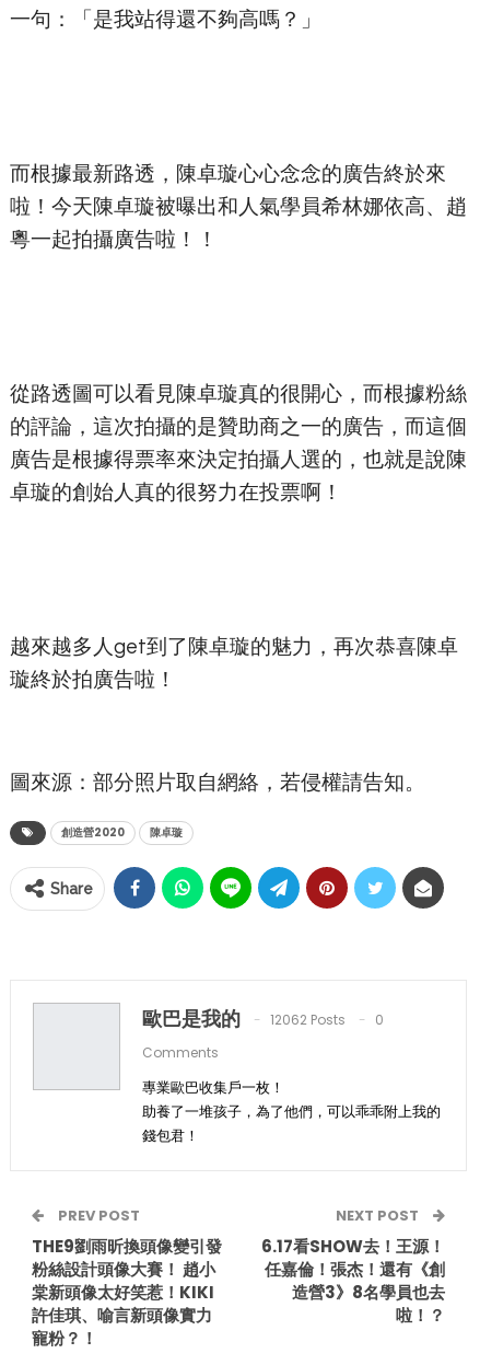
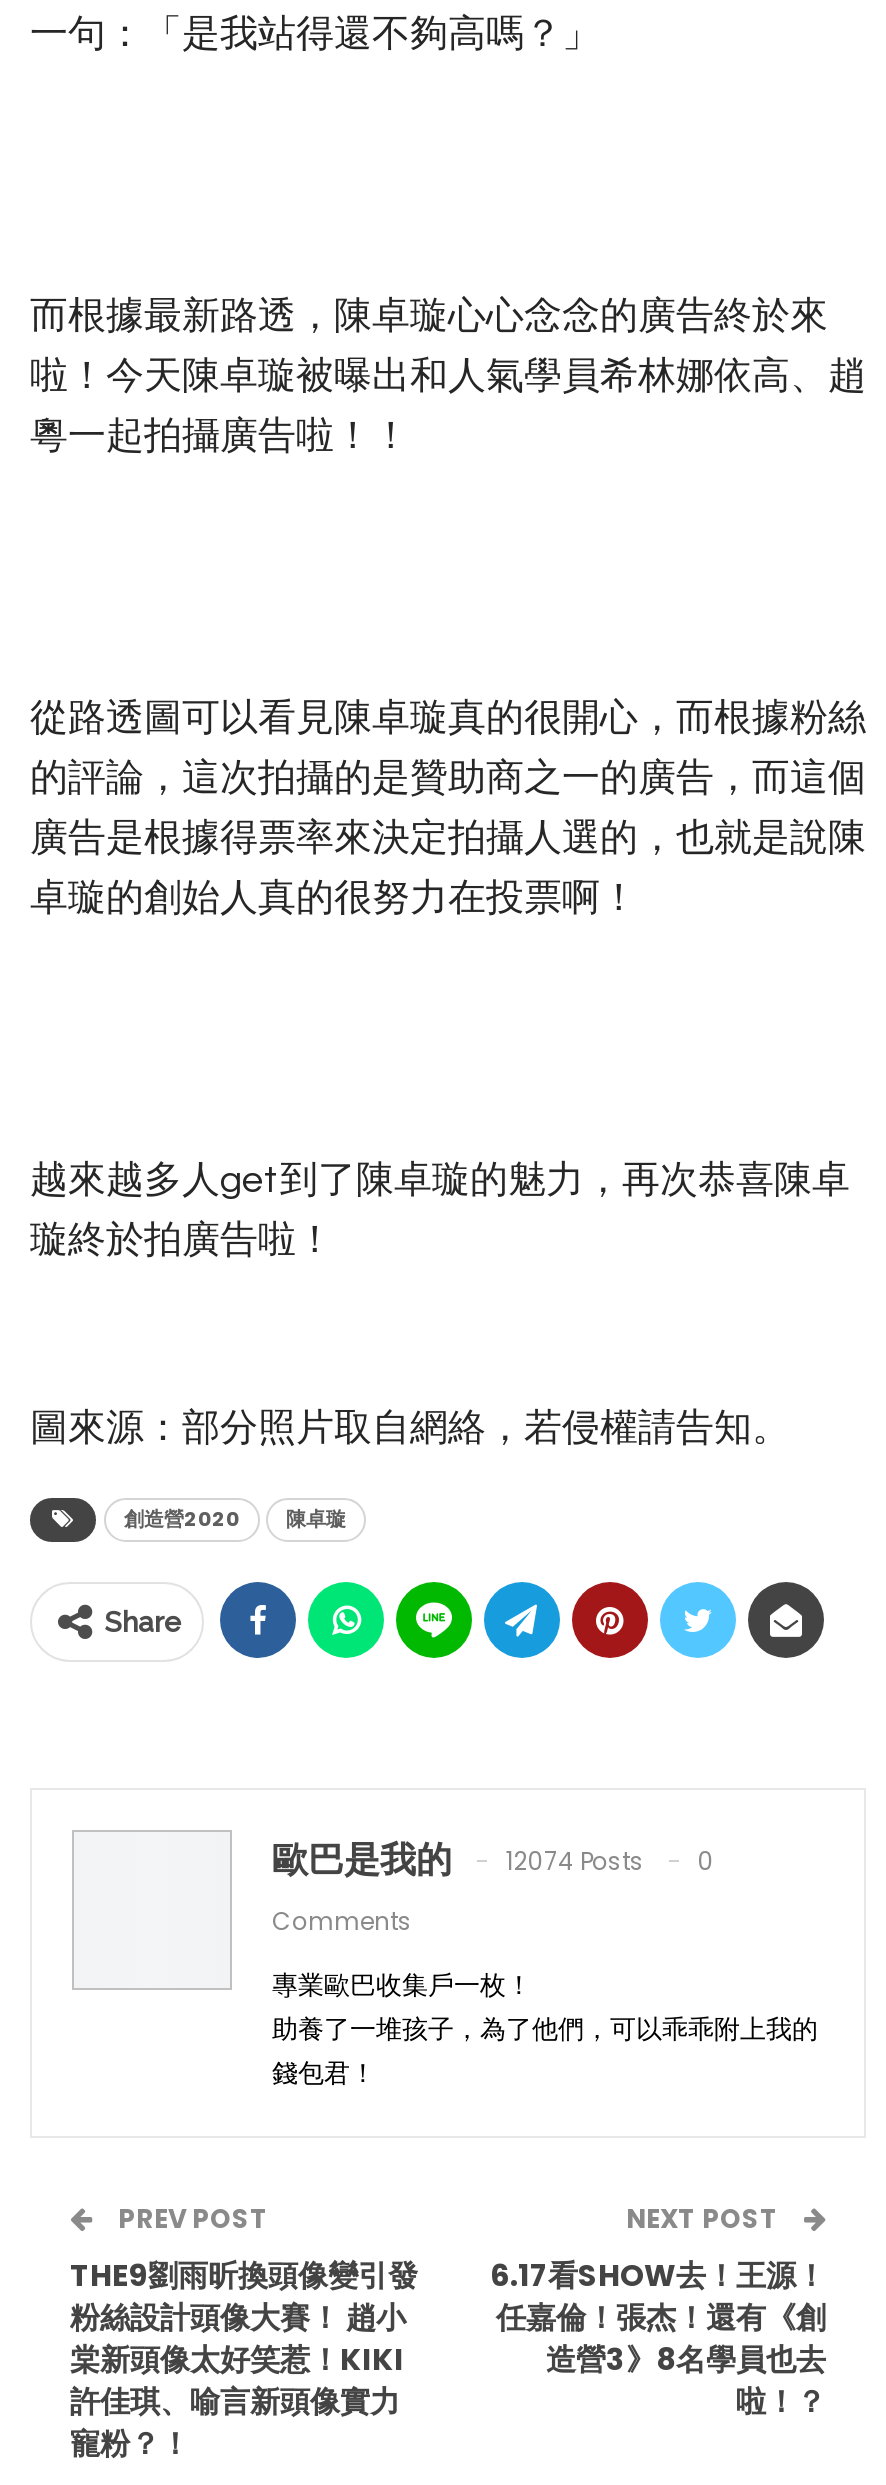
- 歐巴是我的 12062 Posts 0
+ 歐巴是我的 12074 Posts 0
